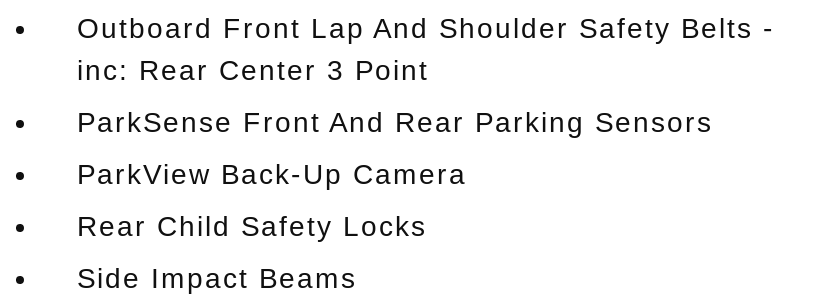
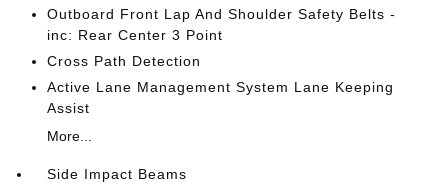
- ParkSense Front And Rear Parking Sensors
+ Cross Path Detection

- ParkView Back-Up Camera
+ Active Lane Management System Lane Keeping
+ Assist

- Rear Child Safety Locks
+ More...
